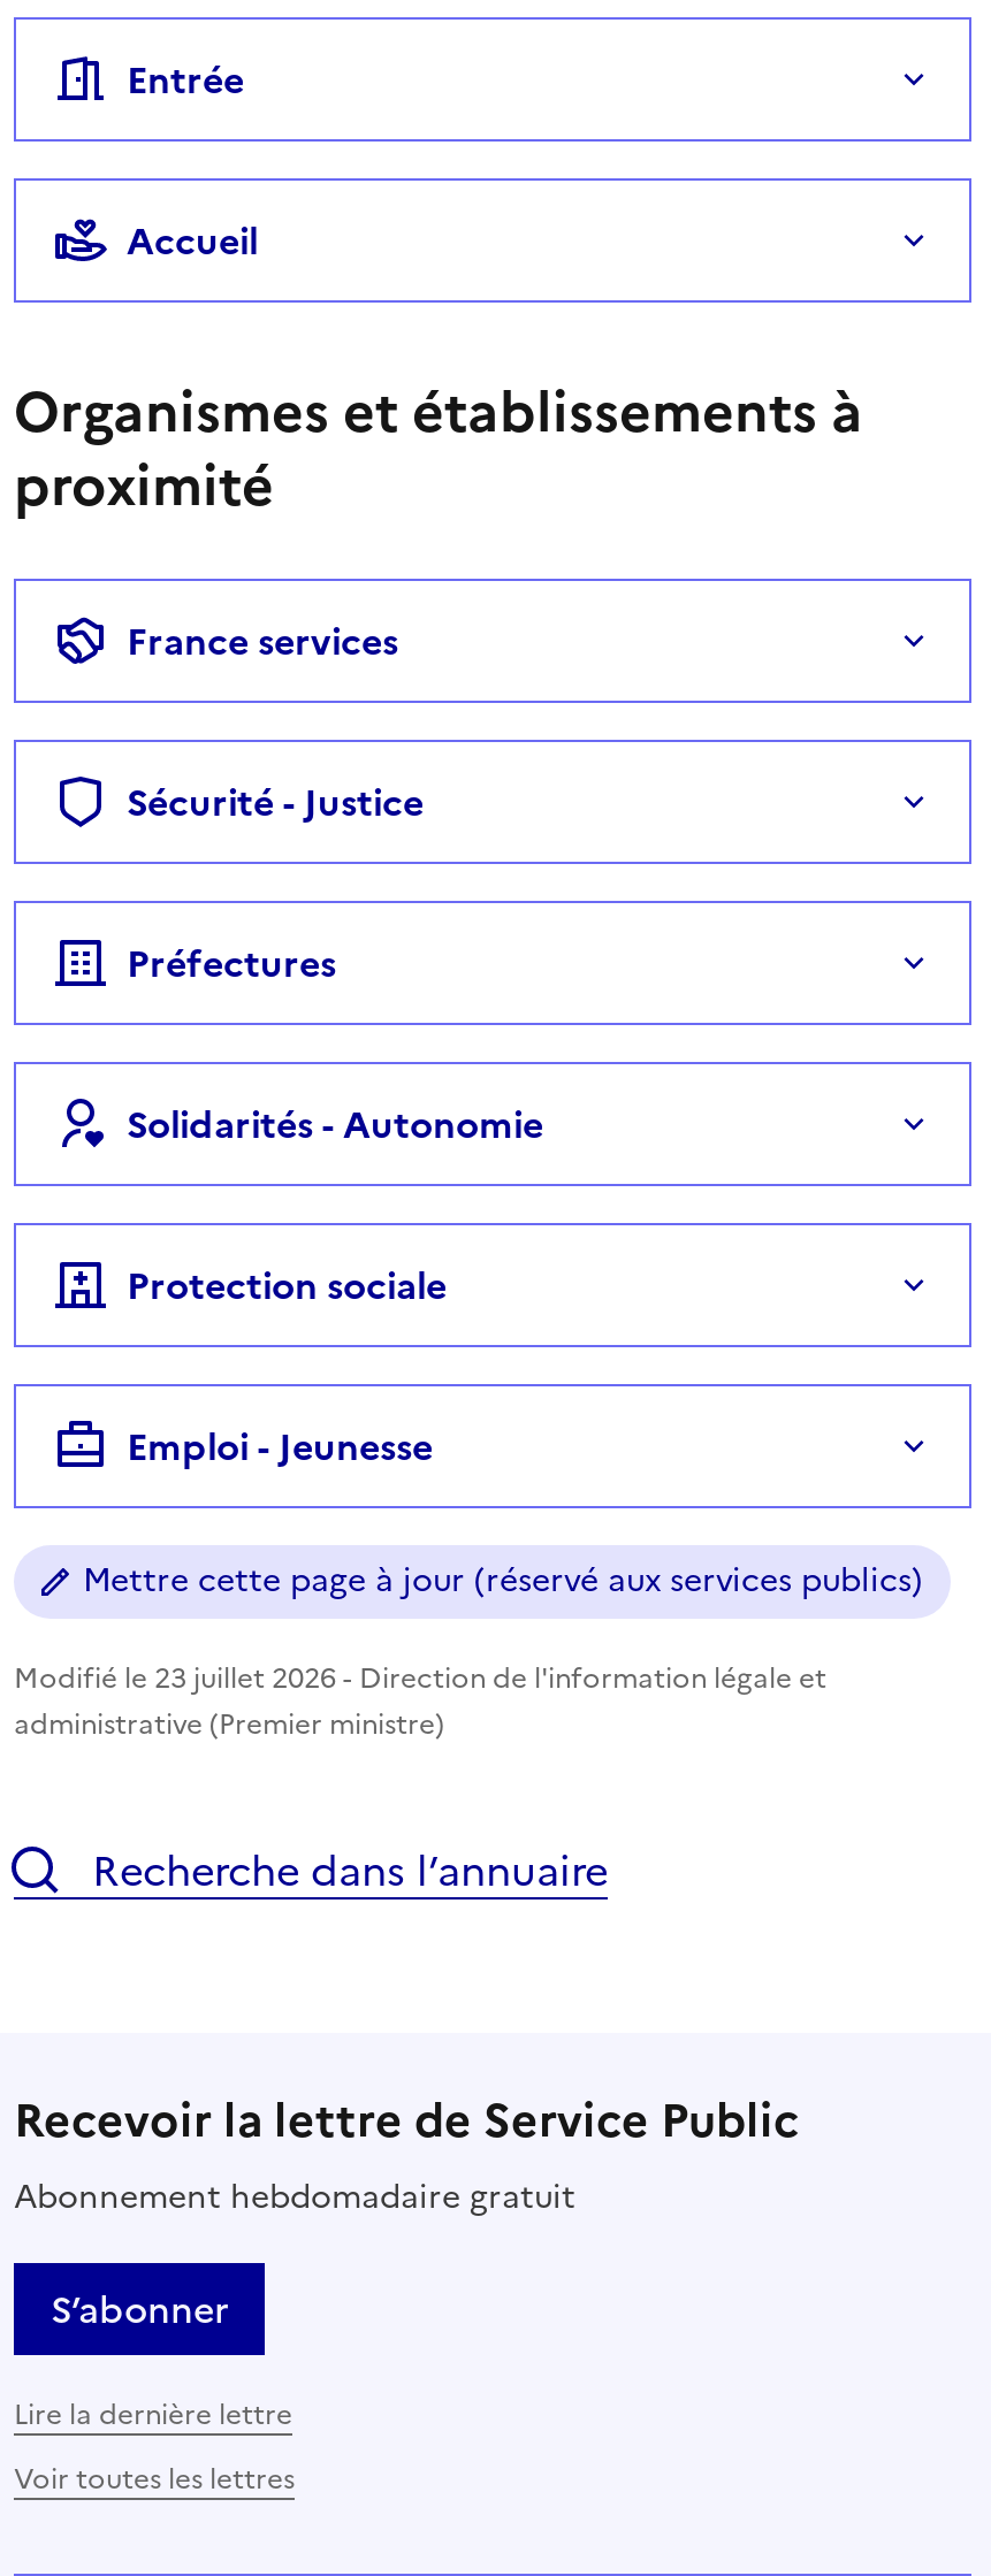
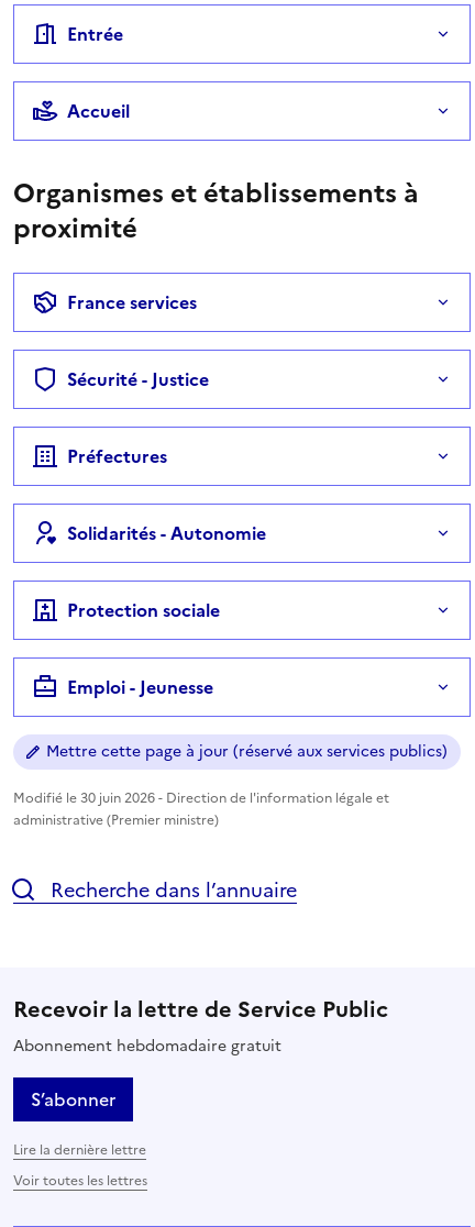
- Modifié le 23 juillet 2026 - Direction de l'information légale et
+ Modifié le 30 juin 2026 - Direction de l'information légale et
